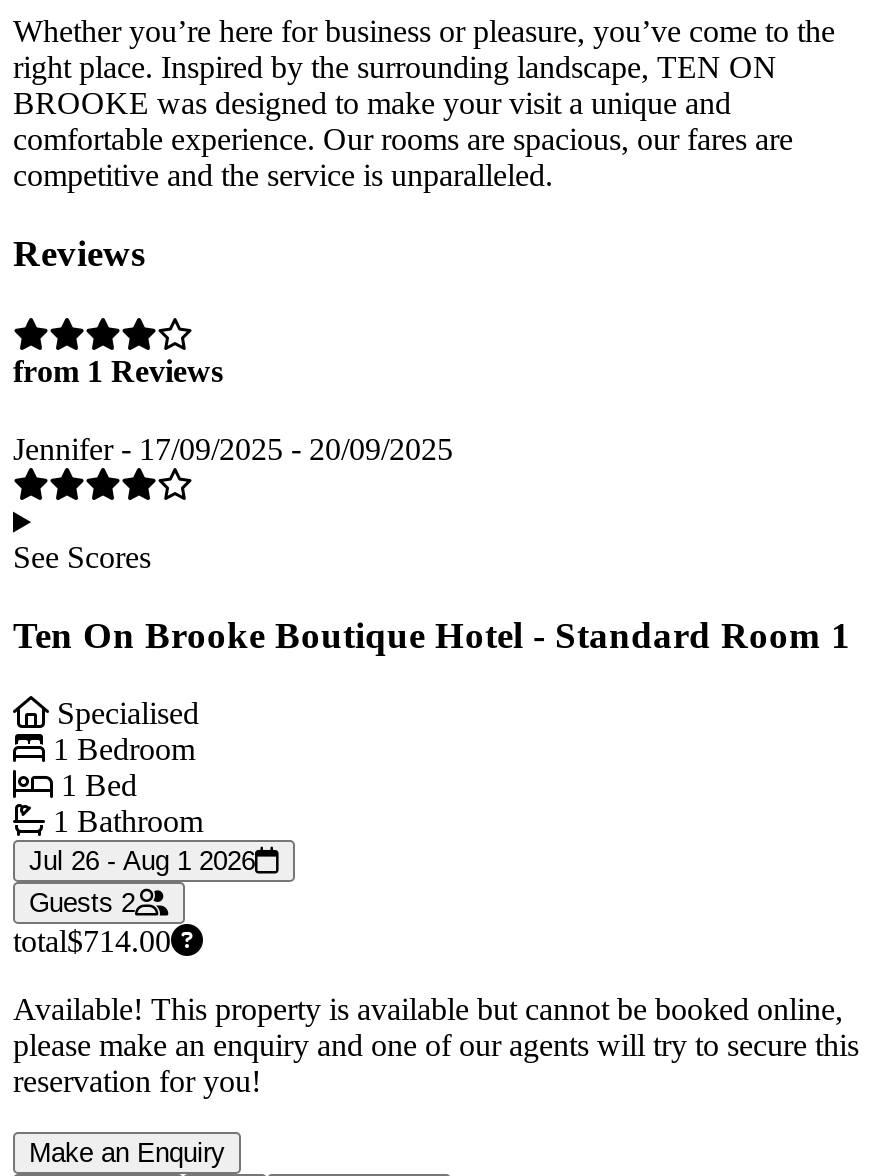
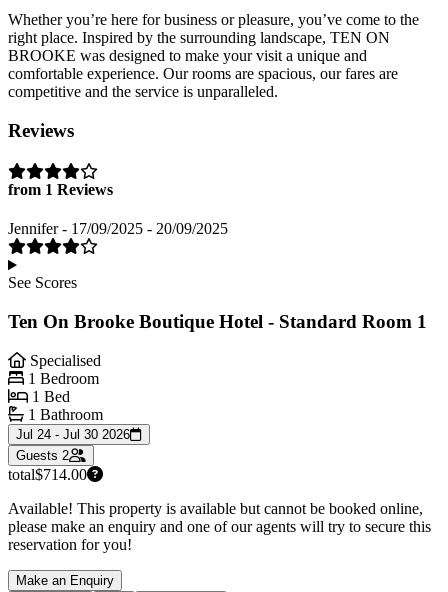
- Jul 26 - Aug 1 2026
+ Jul 24 - Jul 30 2026
